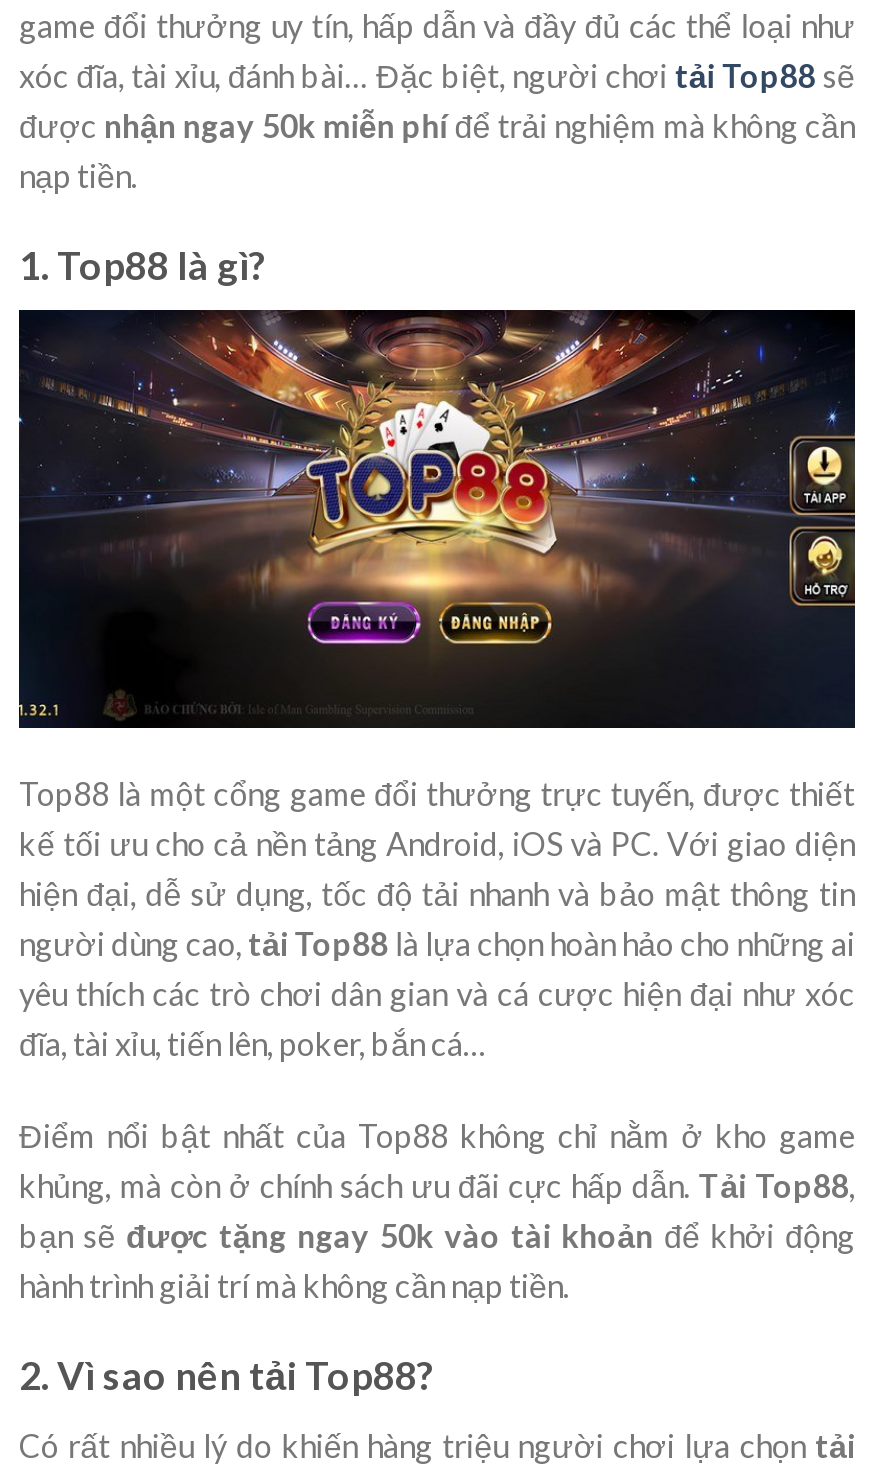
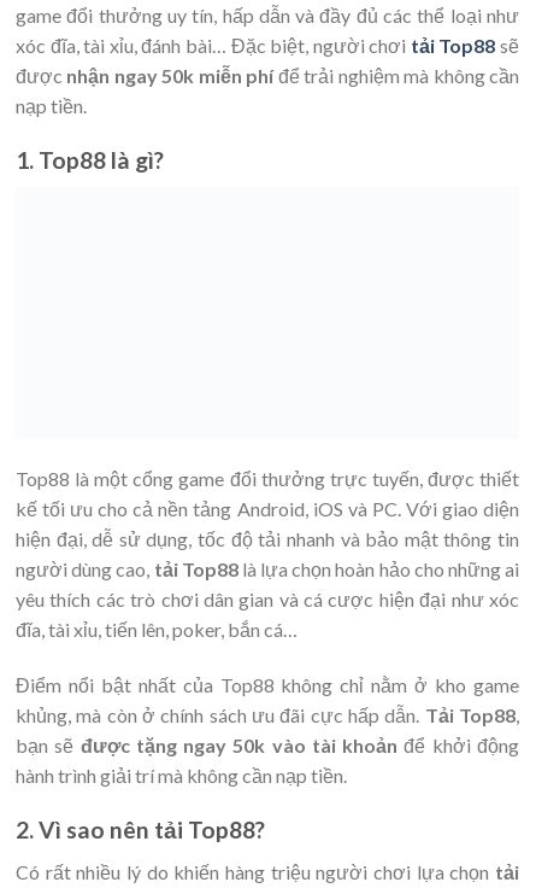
- [image]
